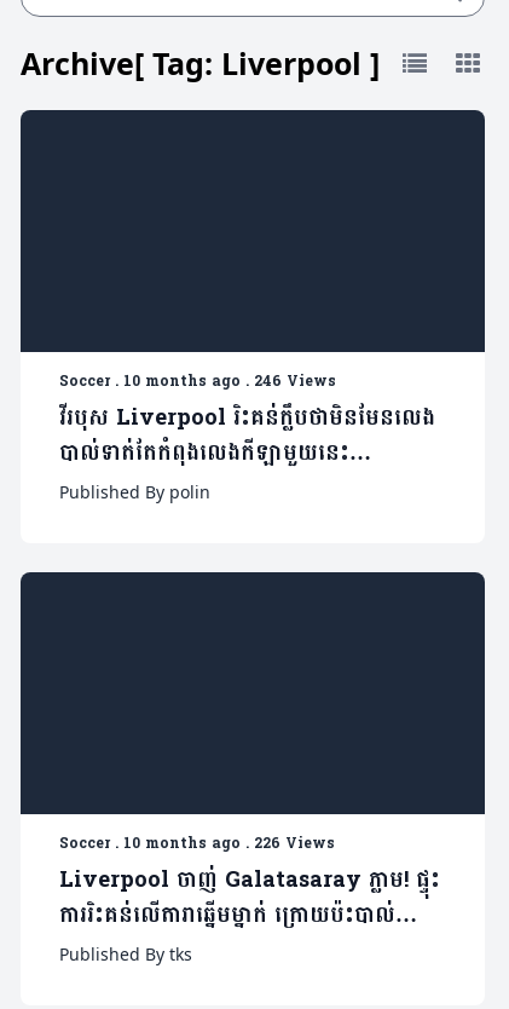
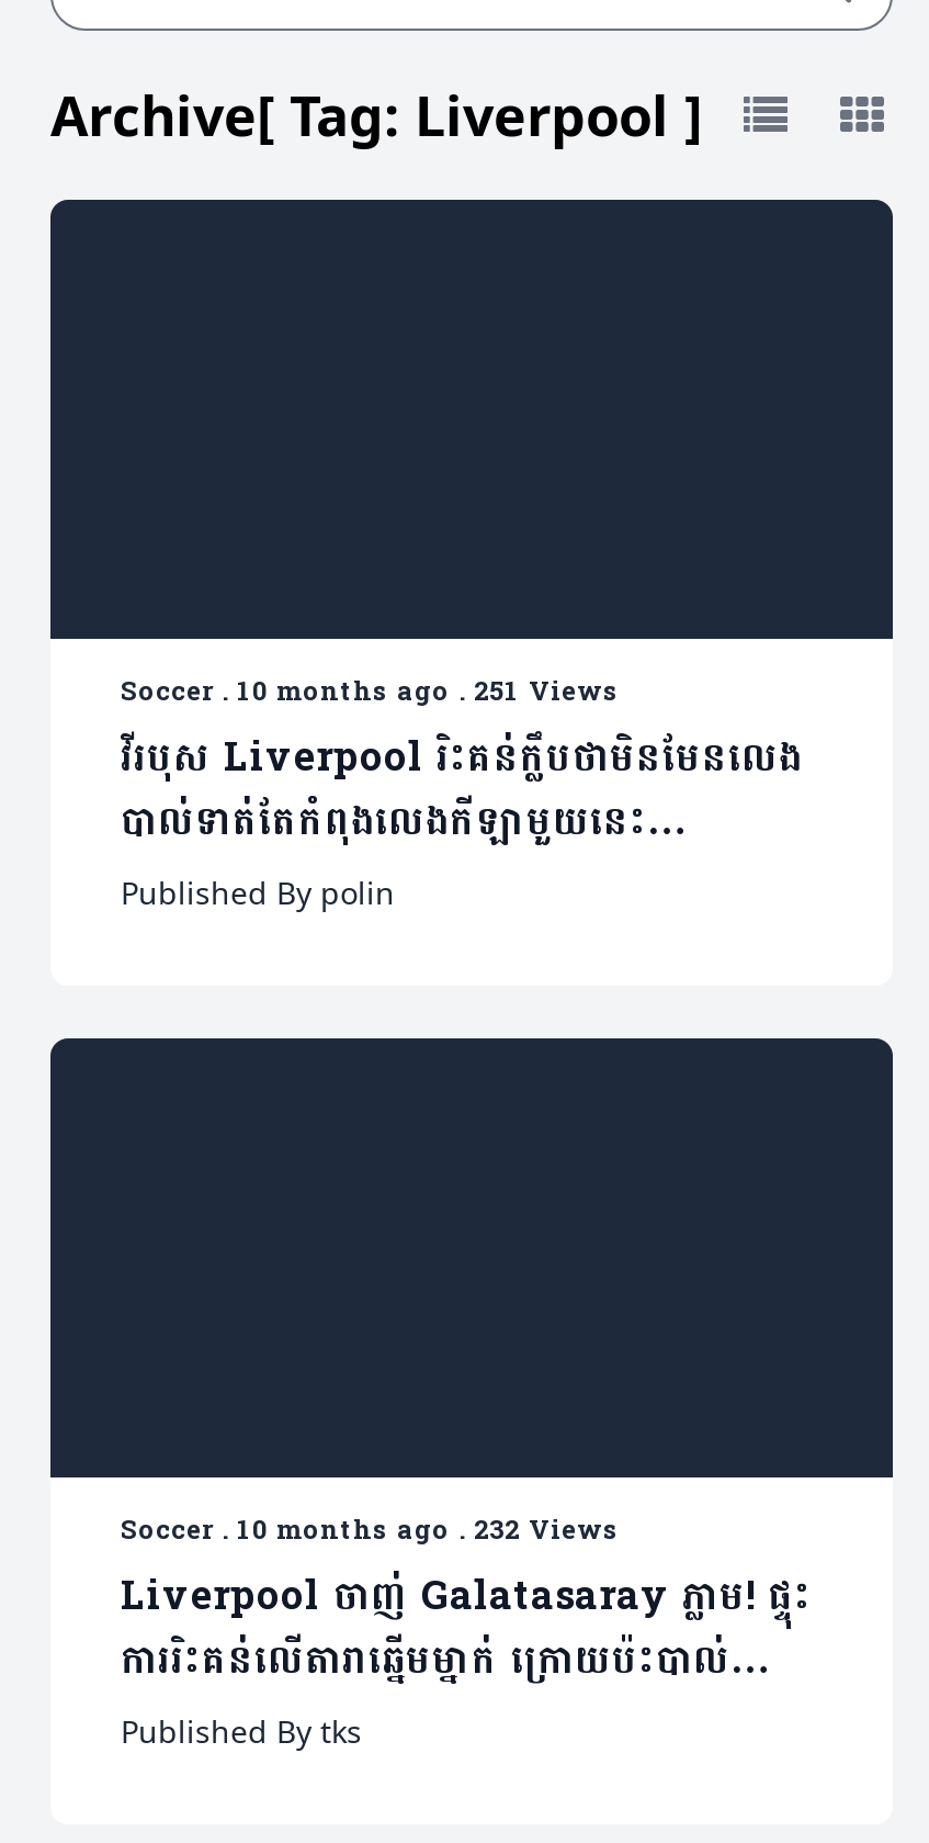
- Soccer. 10 months ago. 246 Views
+ Soccer. 10 months ago. 251 Views

- Soccer. 10 months ago. 226 Views
+ Soccer. 10 months ago. 232 Views
